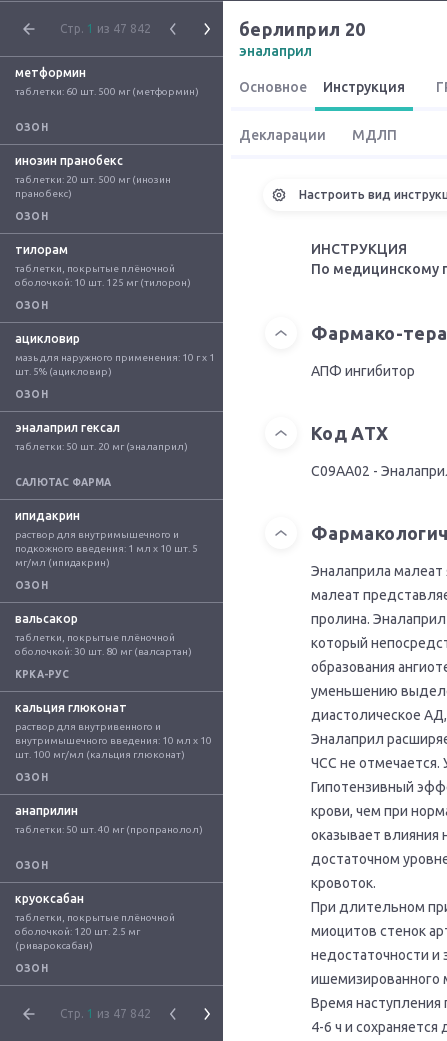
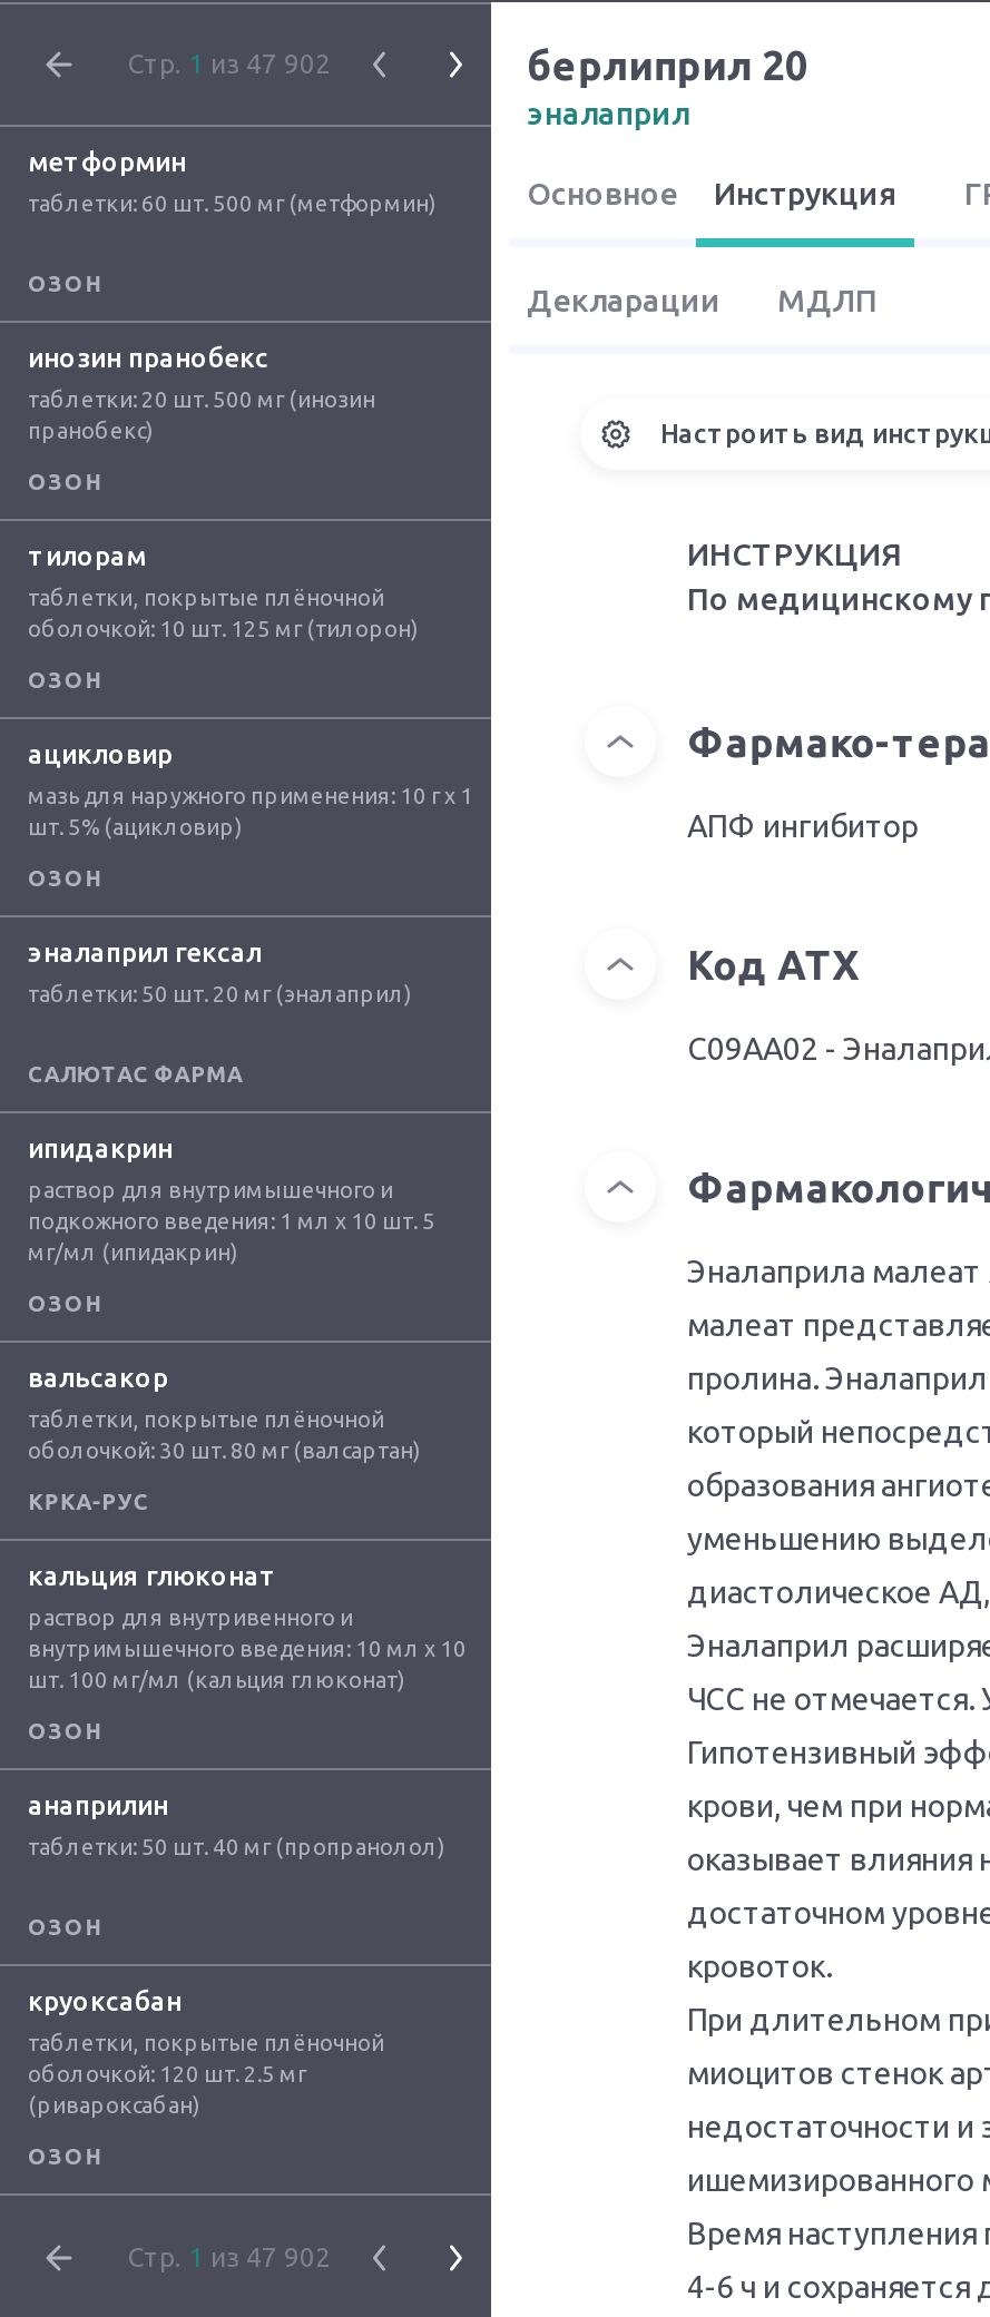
- Стр. 1 из 47 842
+ Стр. 1 из 47 902

- Стр. 1 из 47 842
+ Стр. 1 из 47 902
